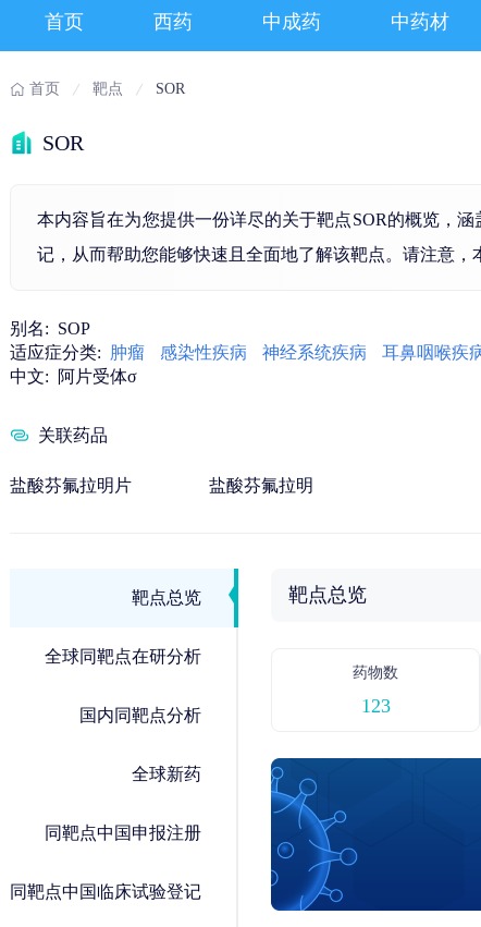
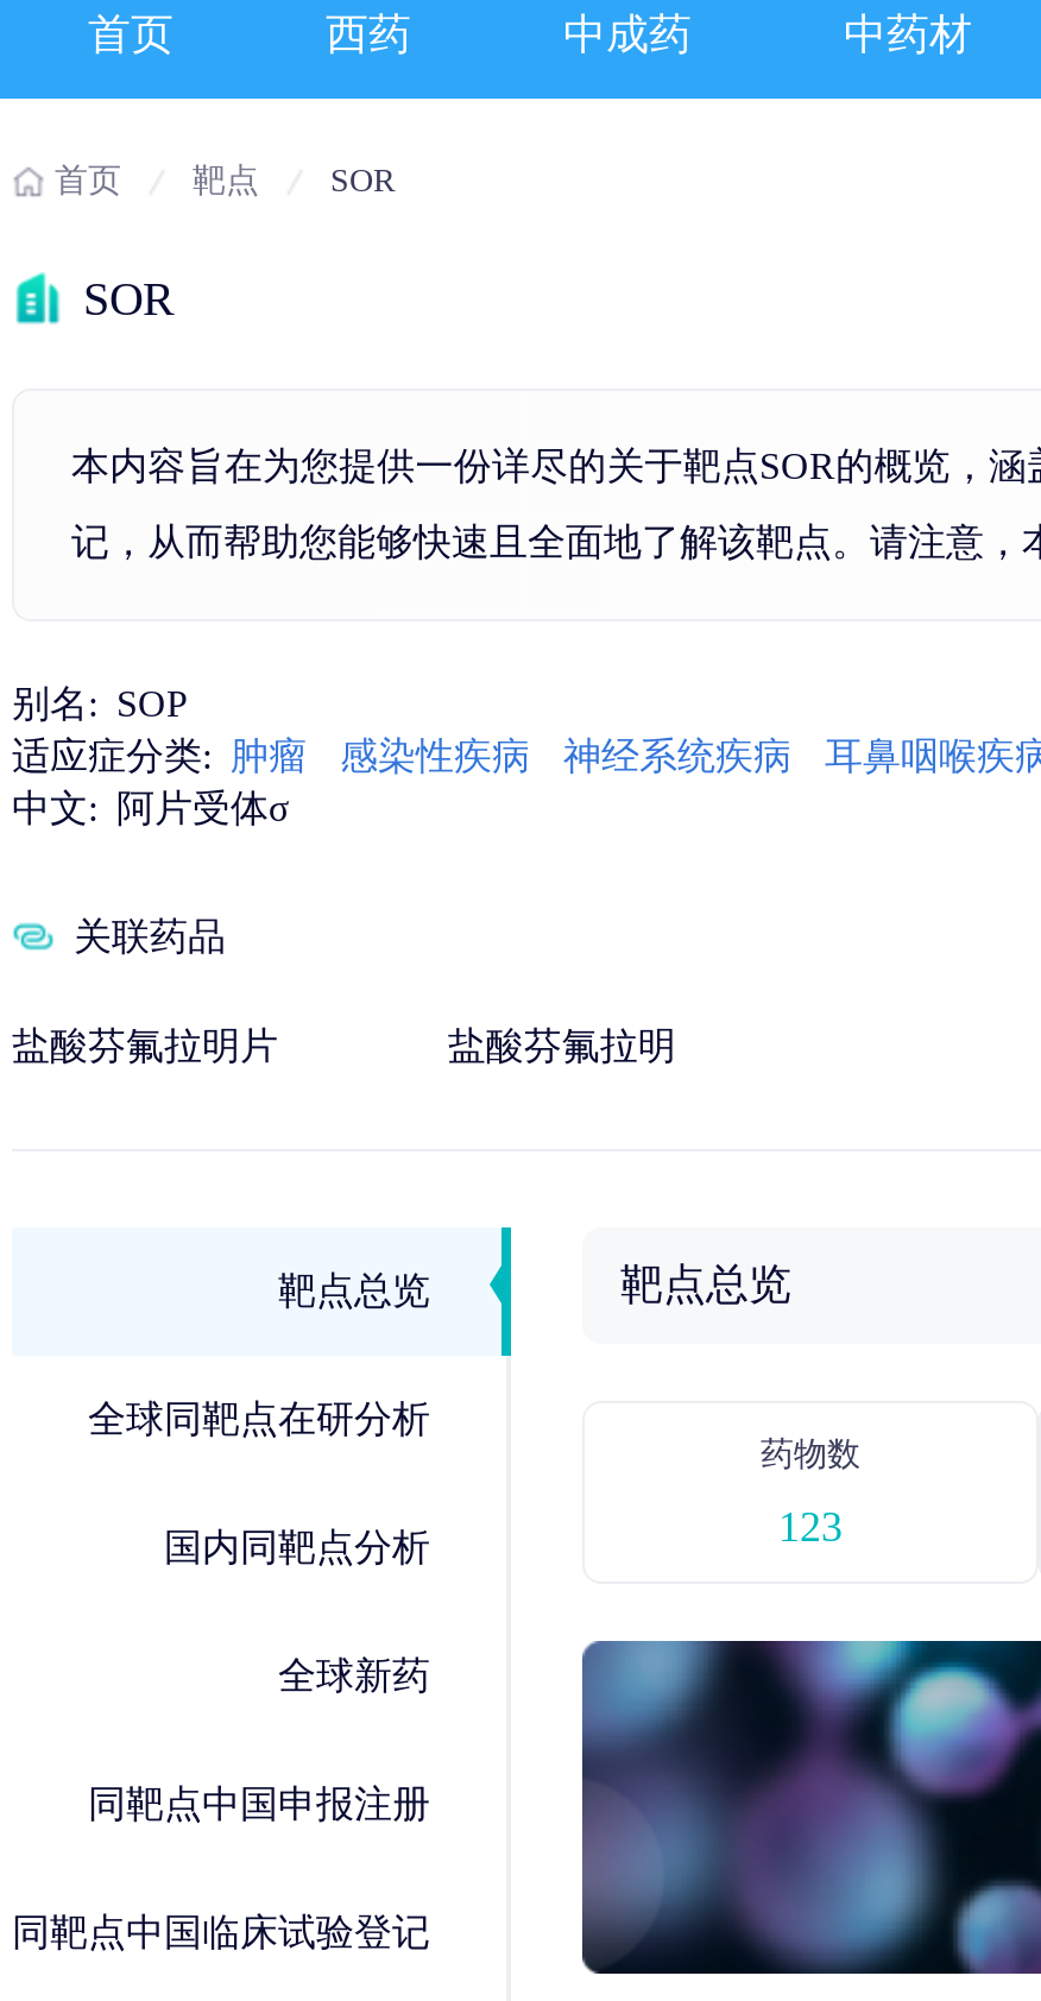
- [image]
+ [image]
